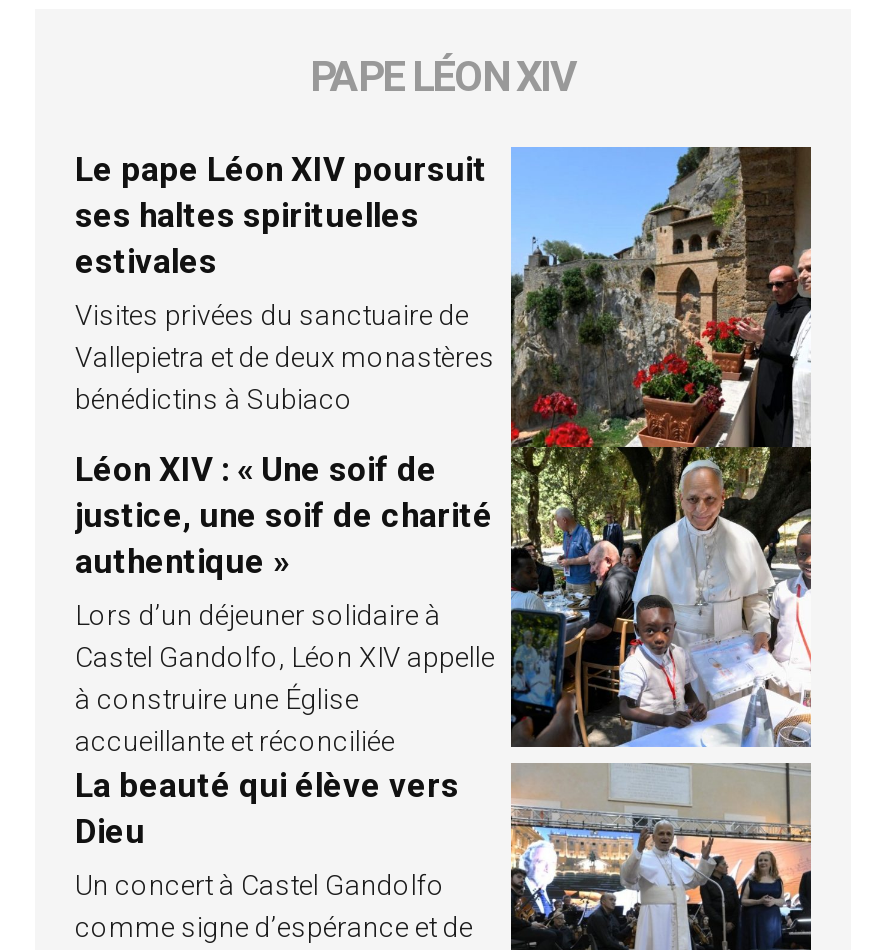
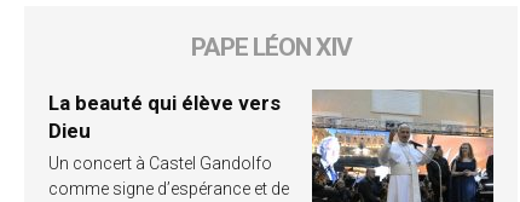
- [image]
- Le pape Léon XIV poursuit
- ses haltes spirituelles
- estivales
- Visites privées du sanctuaire de
- Vallepietra et de deux monastères
- bénédictins à Subiaco
- Léon XIV : « Une soif de
- justice, une soif de charité
- authentique »
- Lors d’un déjeuner solidaire à
- Castel Gandolfo, Léon XIV appelle
- à construire une Église
- accueillante et réconciliée
